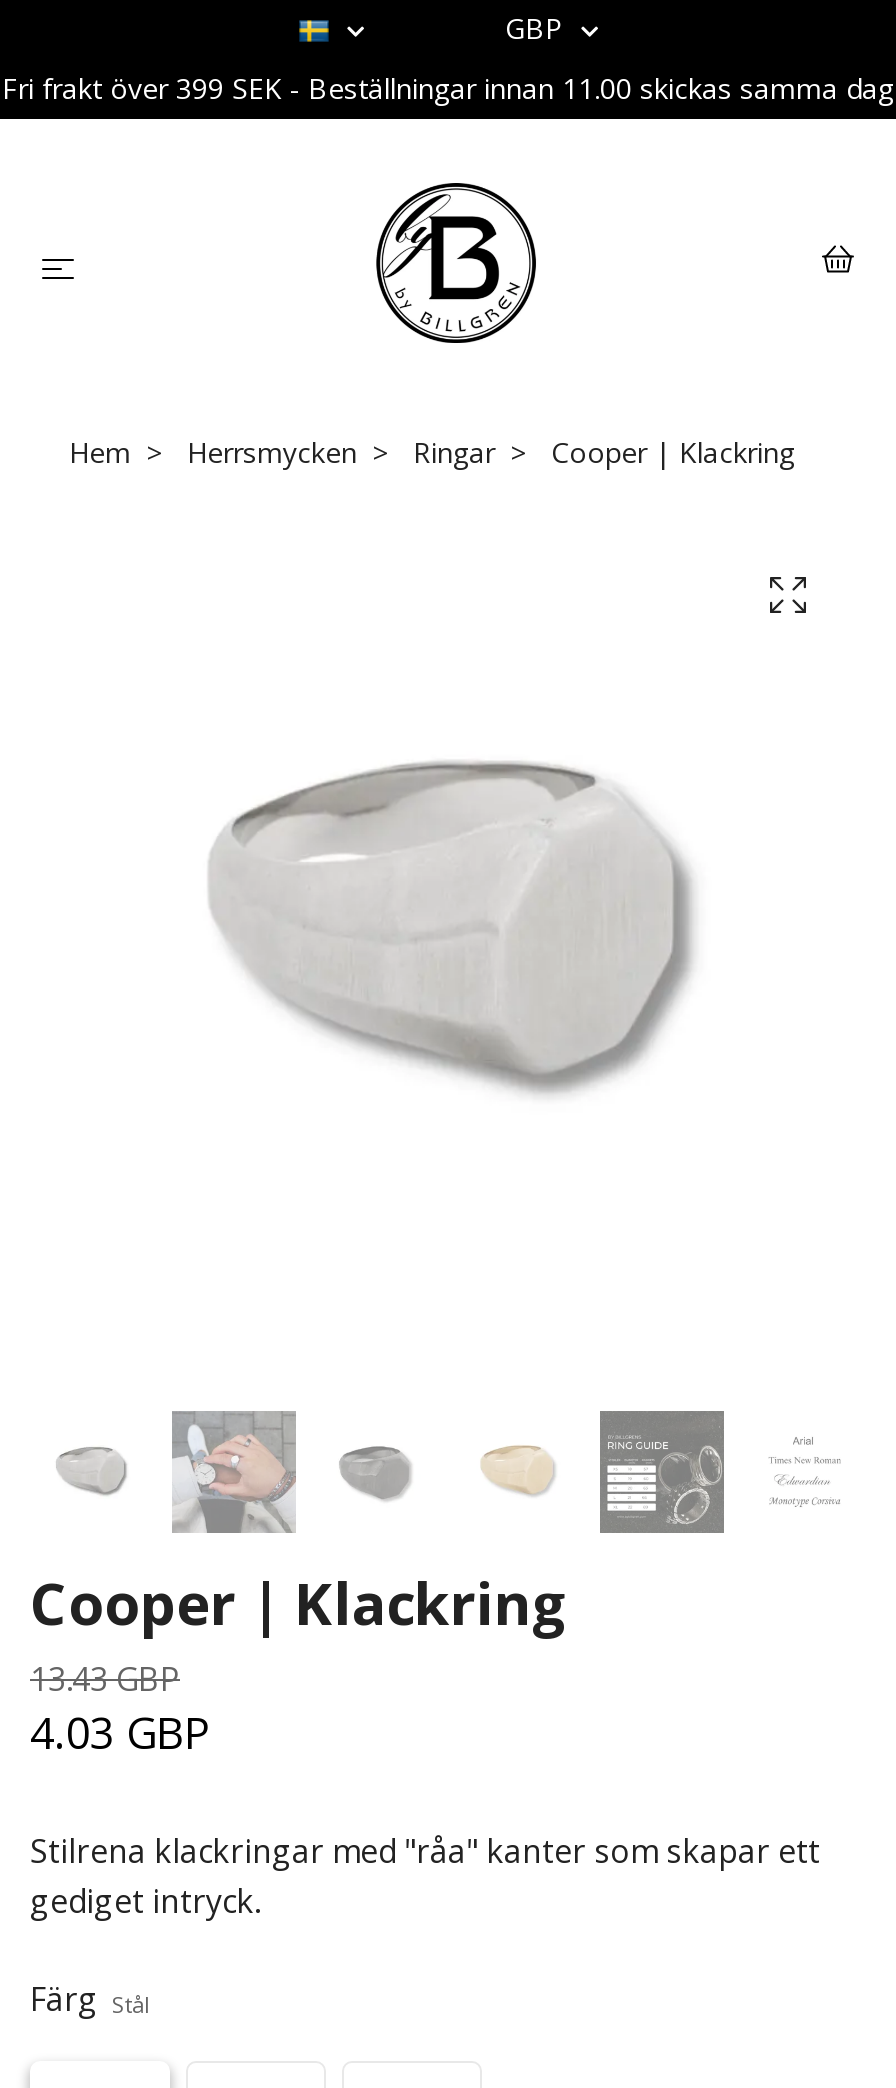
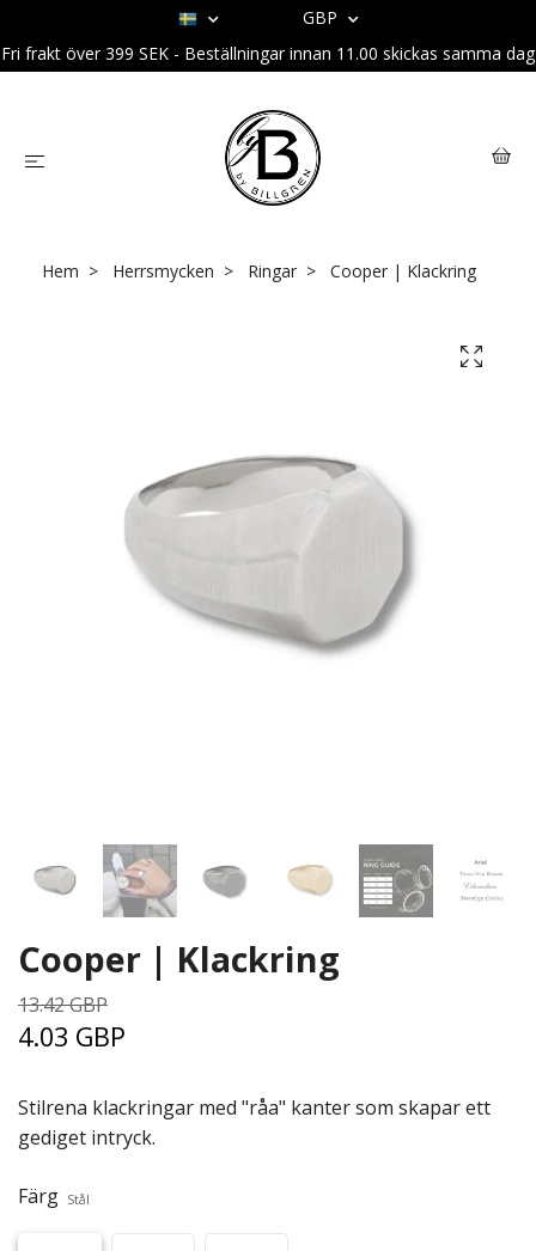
- 13.43 GBP
+ 13.42 GBP
